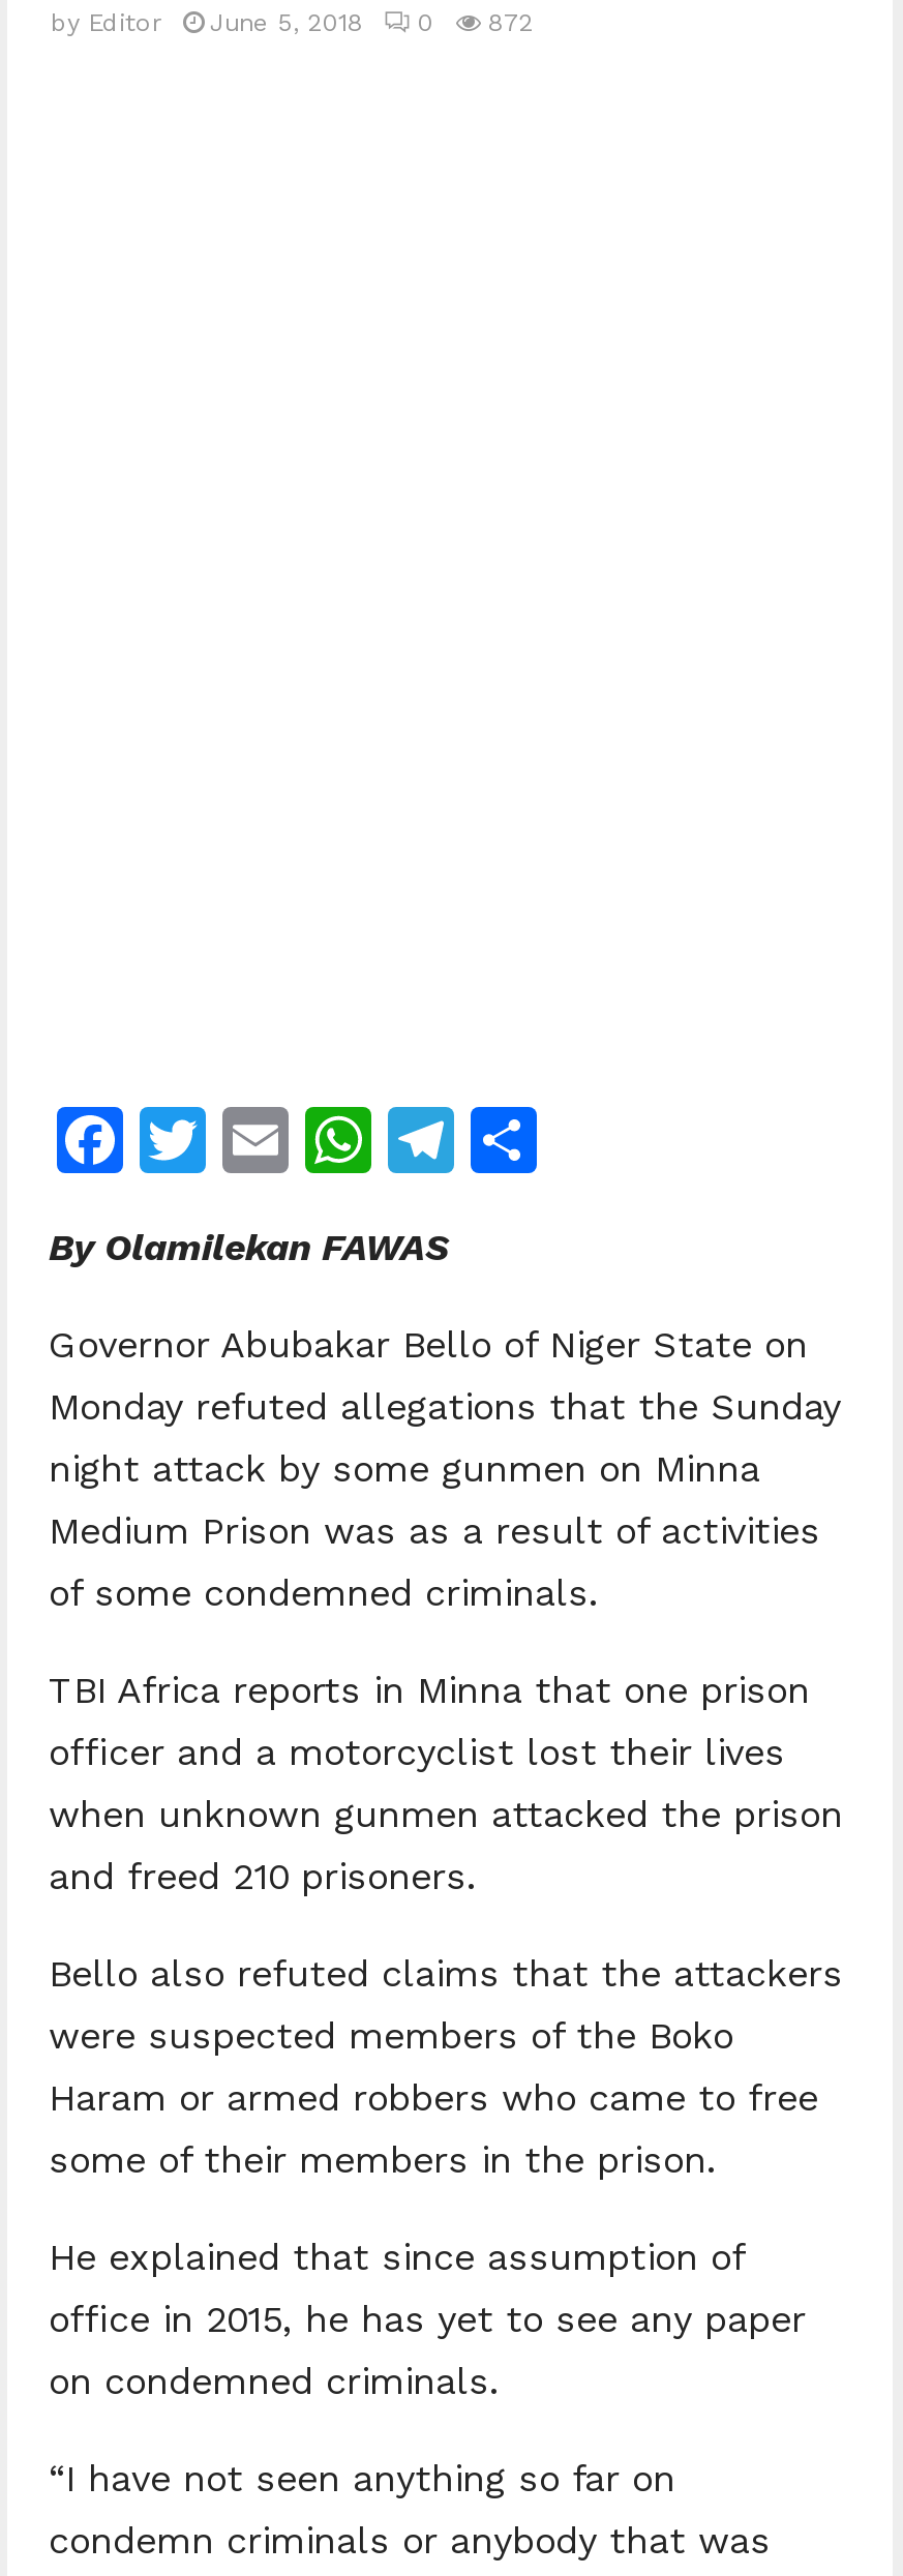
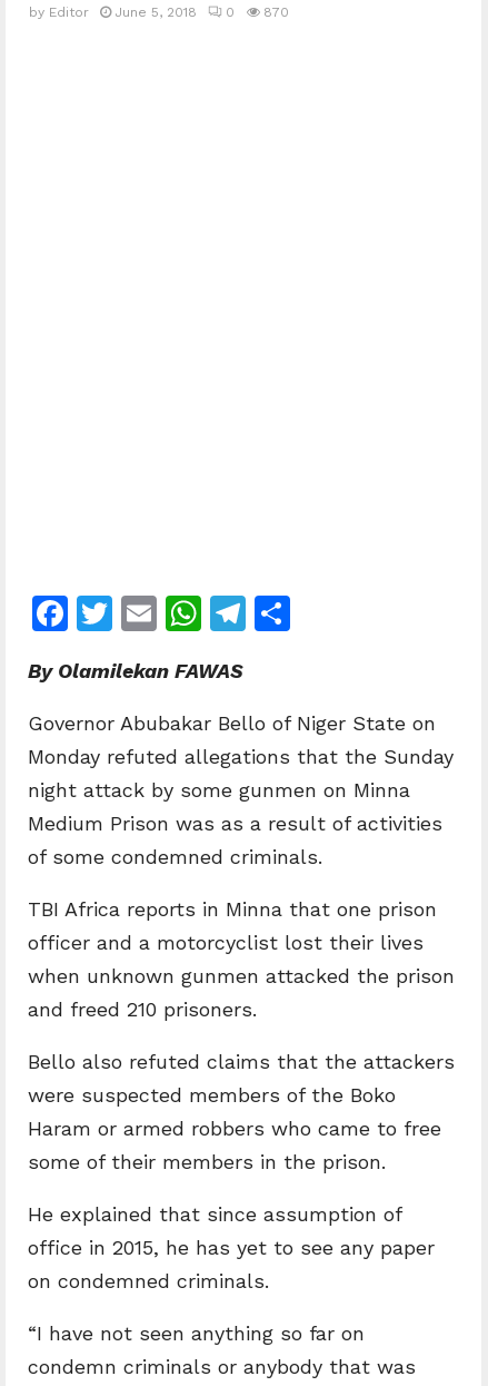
- 872
+ 870
